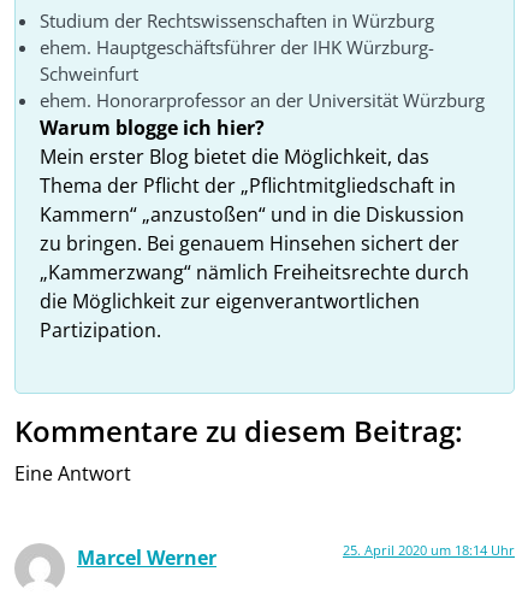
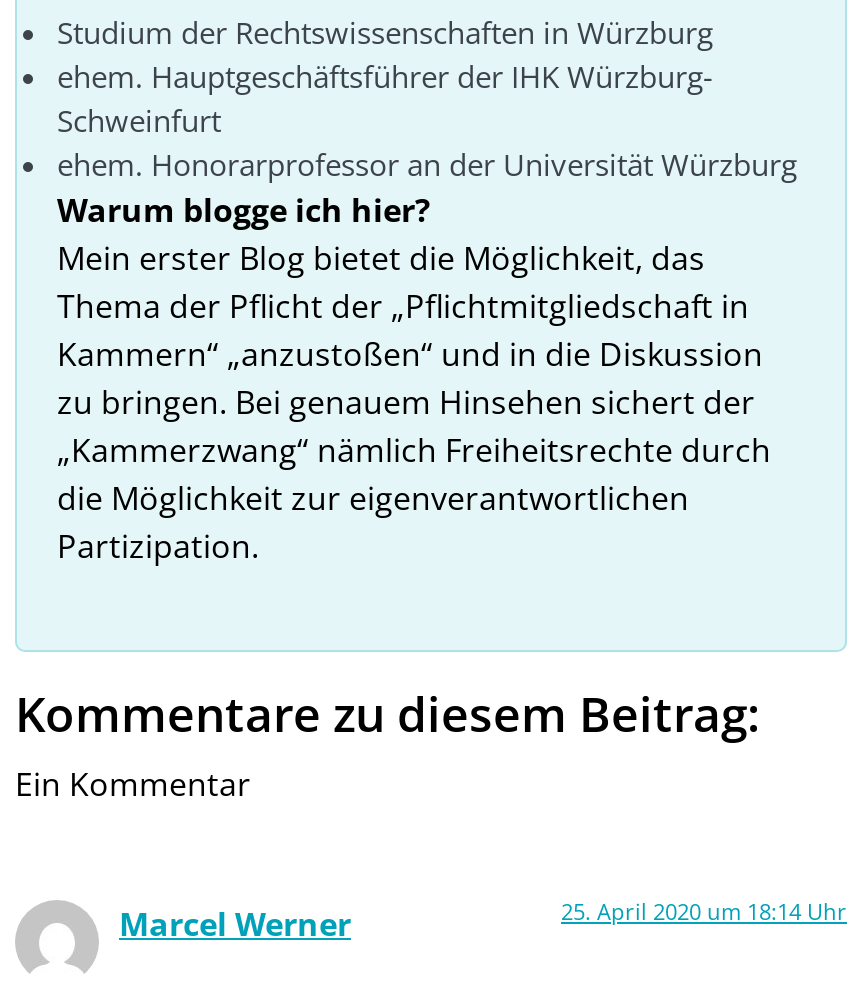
- Eine Antwort
+ Ein Kommentar
